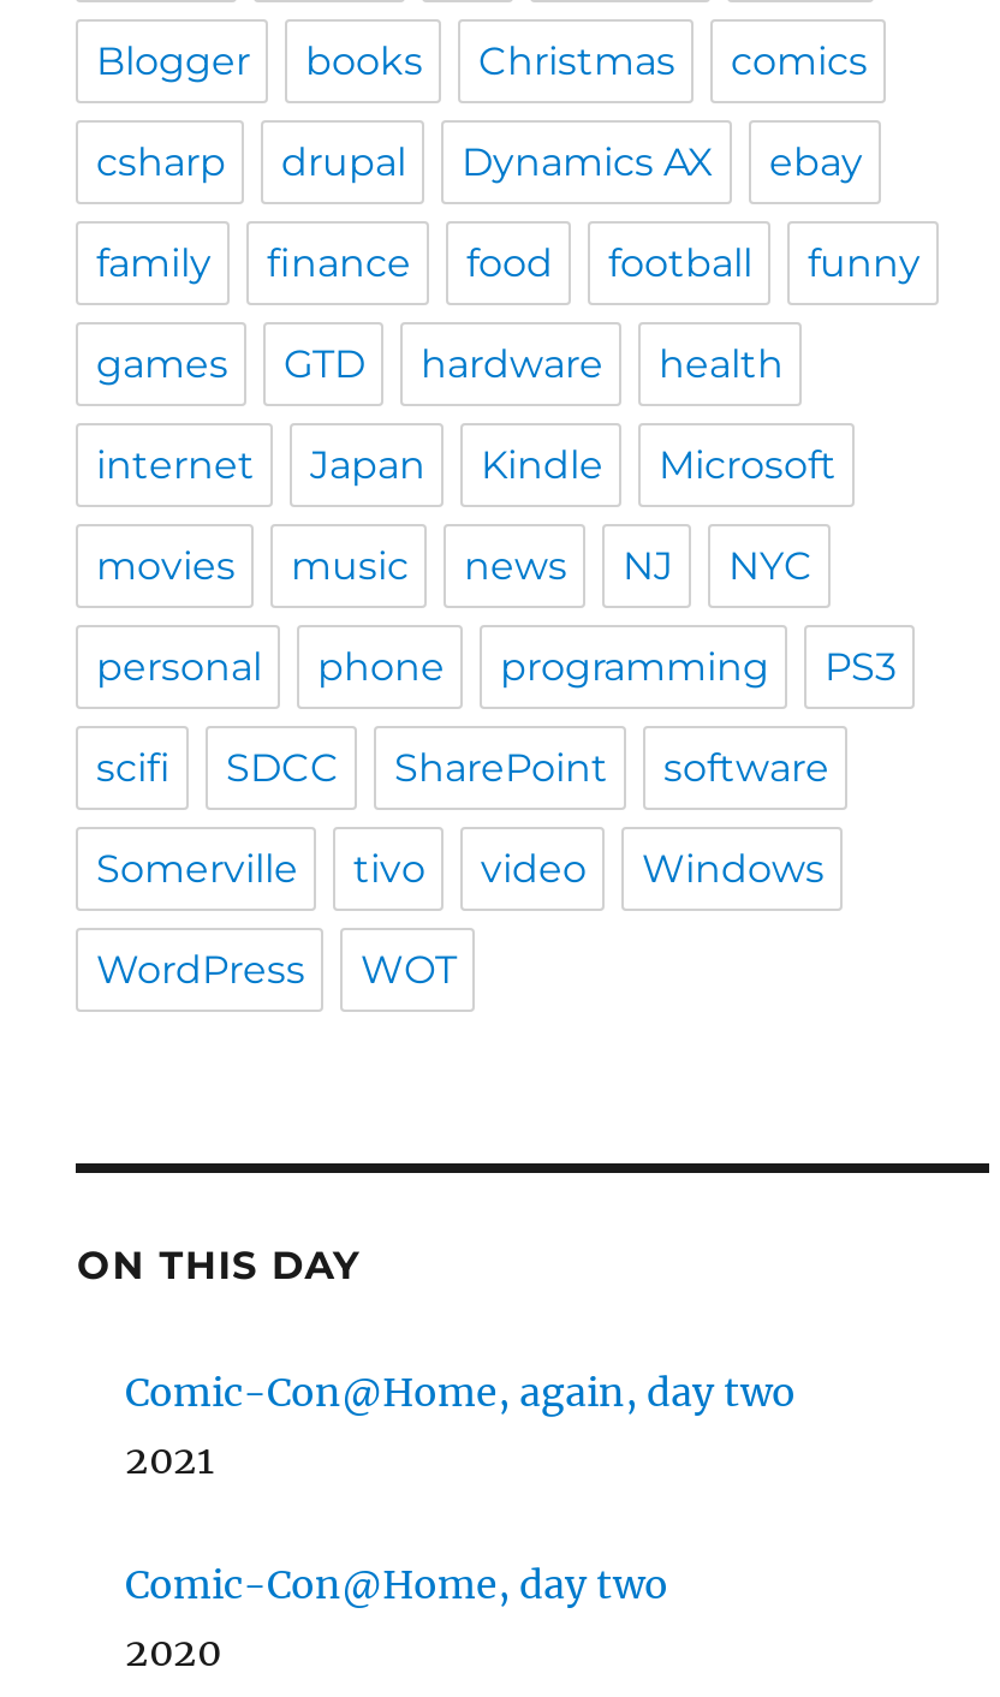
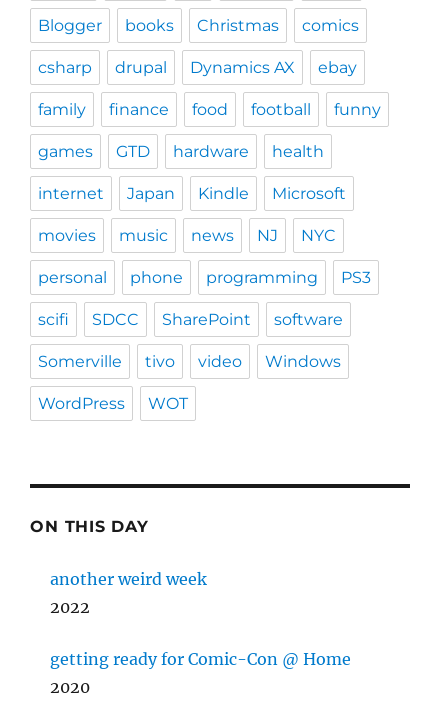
- Comic-Con@Home, again, day two
- 2021
+ another weird week
+ 2022

- Comic-Con@Home, day two
+ getting ready for Comic-Con @ Home
